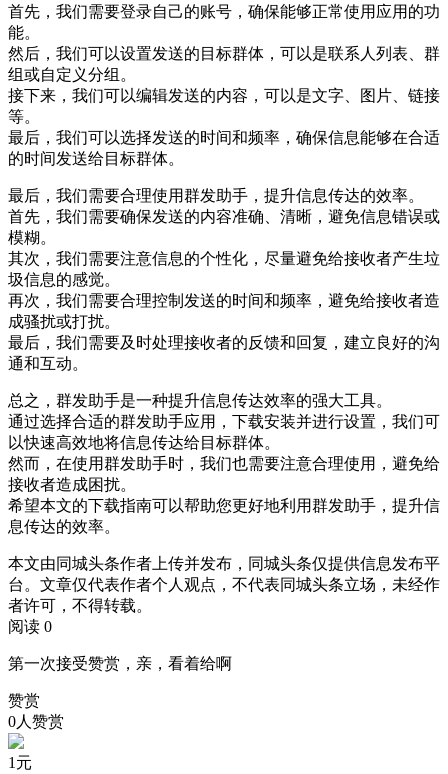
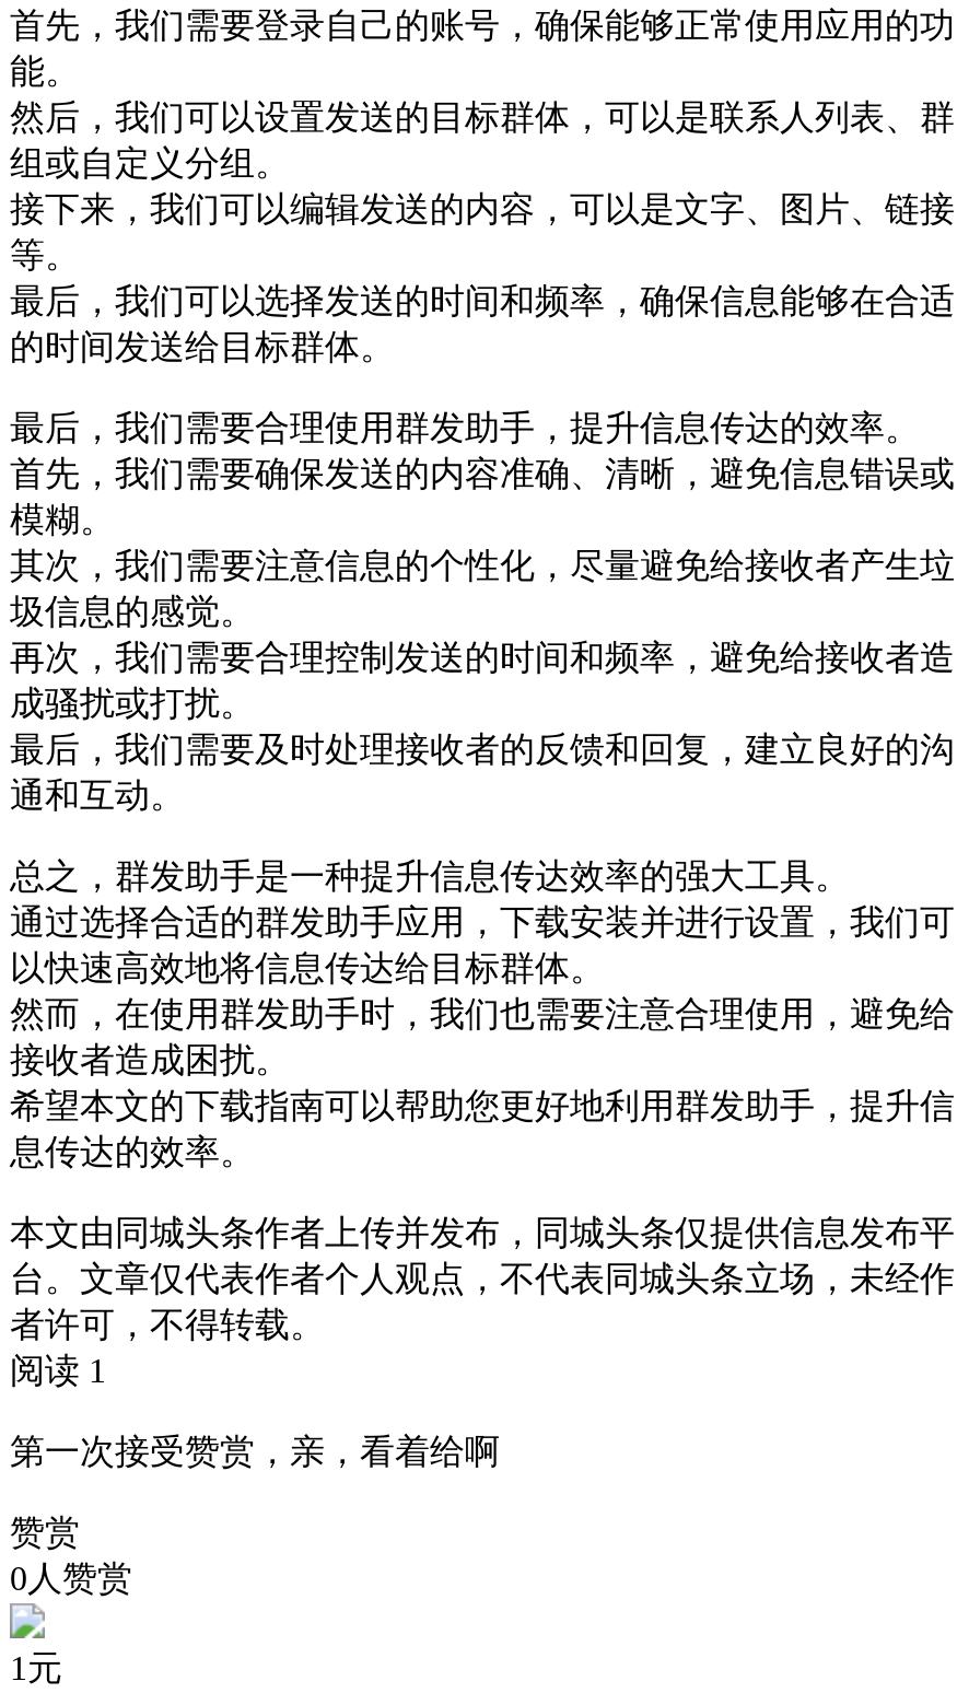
- 阅读 0
+ 阅读 1
